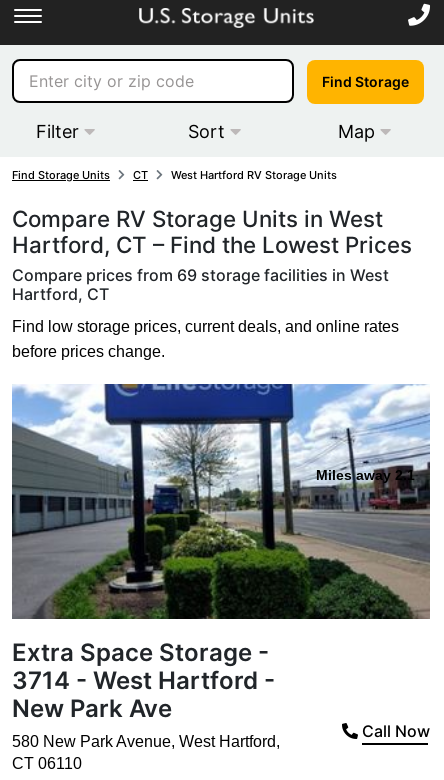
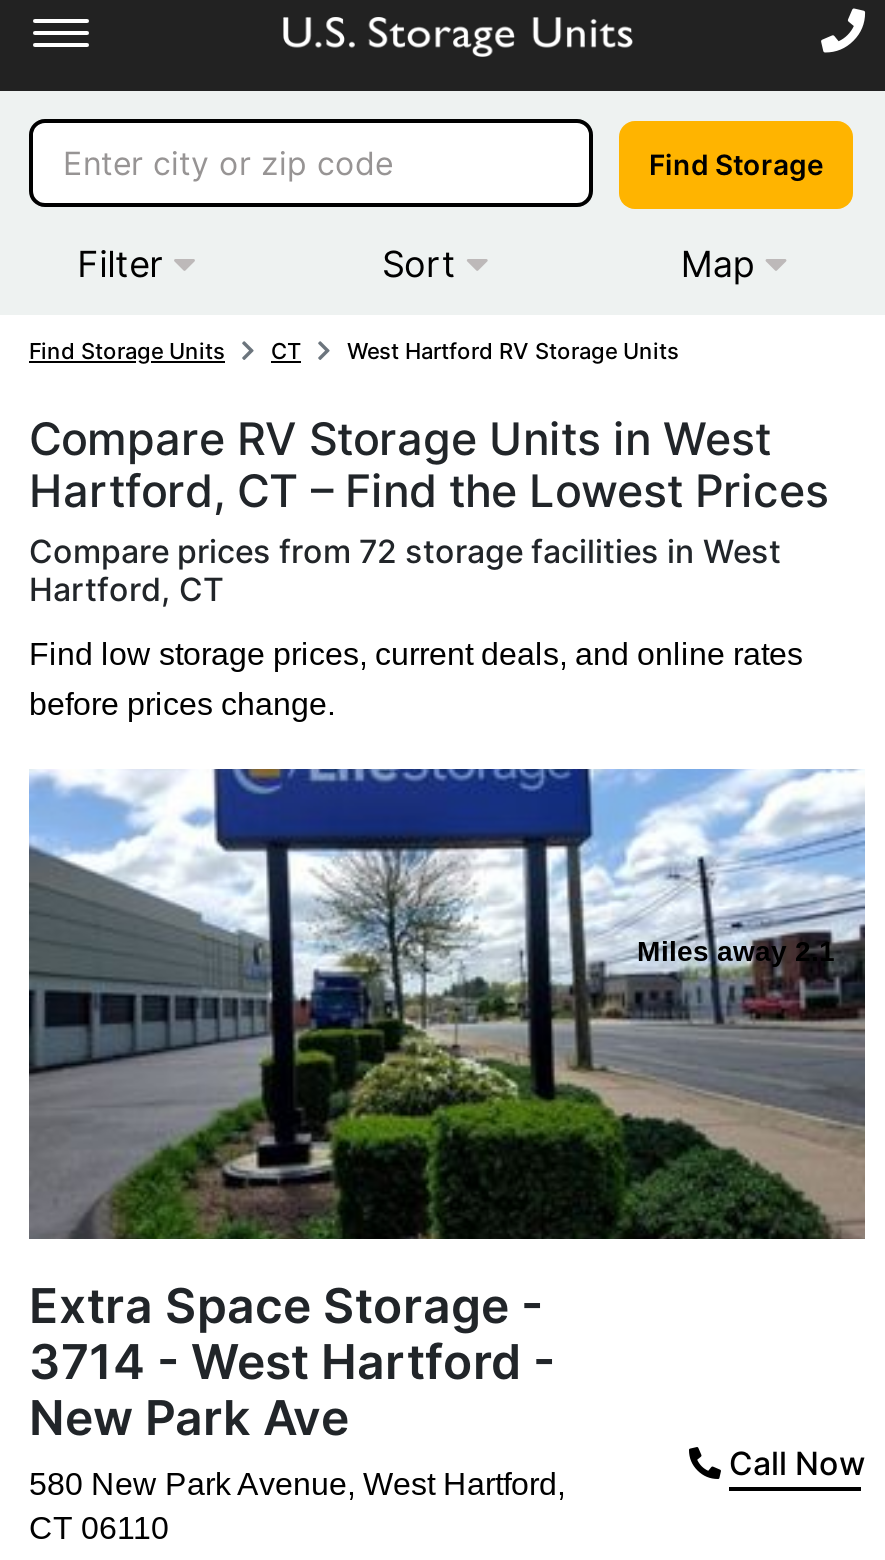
- Compare prices from 69 storage facilities in West
+ Compare prices from 72 storage facilities in West
